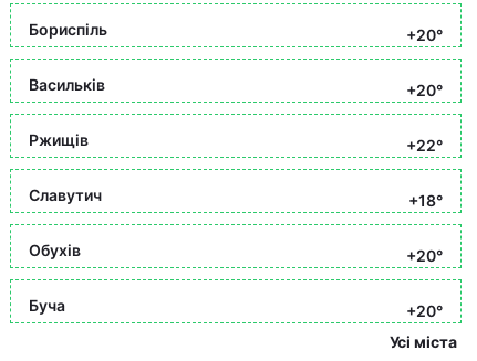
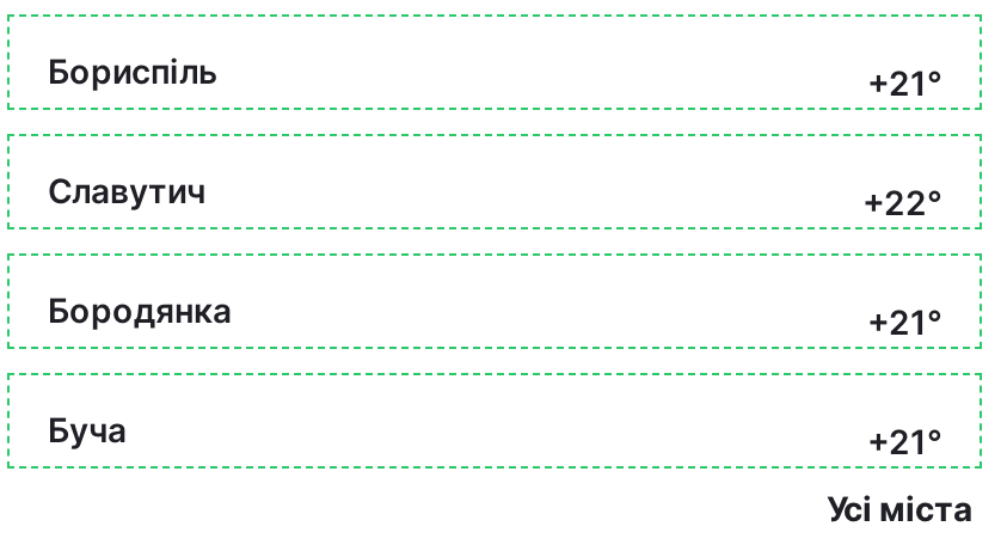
- +20°
- Васильків
- +20°
- Ржищів
+ +21°
+ Славутич

- Славутич
- +18°
- Обухів
- +20°
+ Бородянка
+ +21°

- +20°
+ +21°
